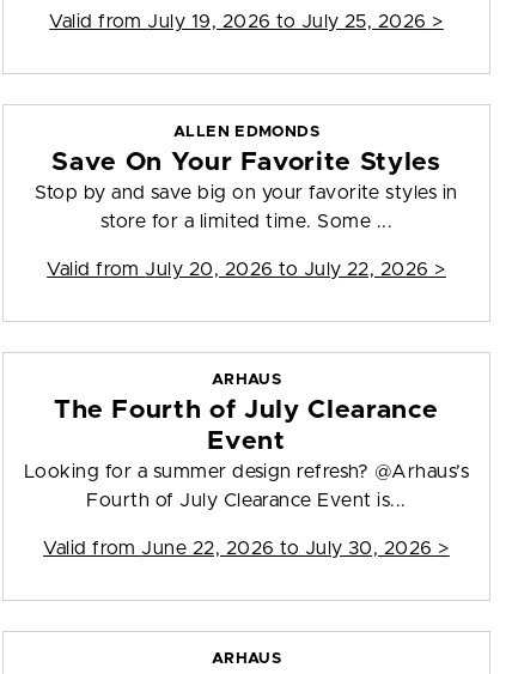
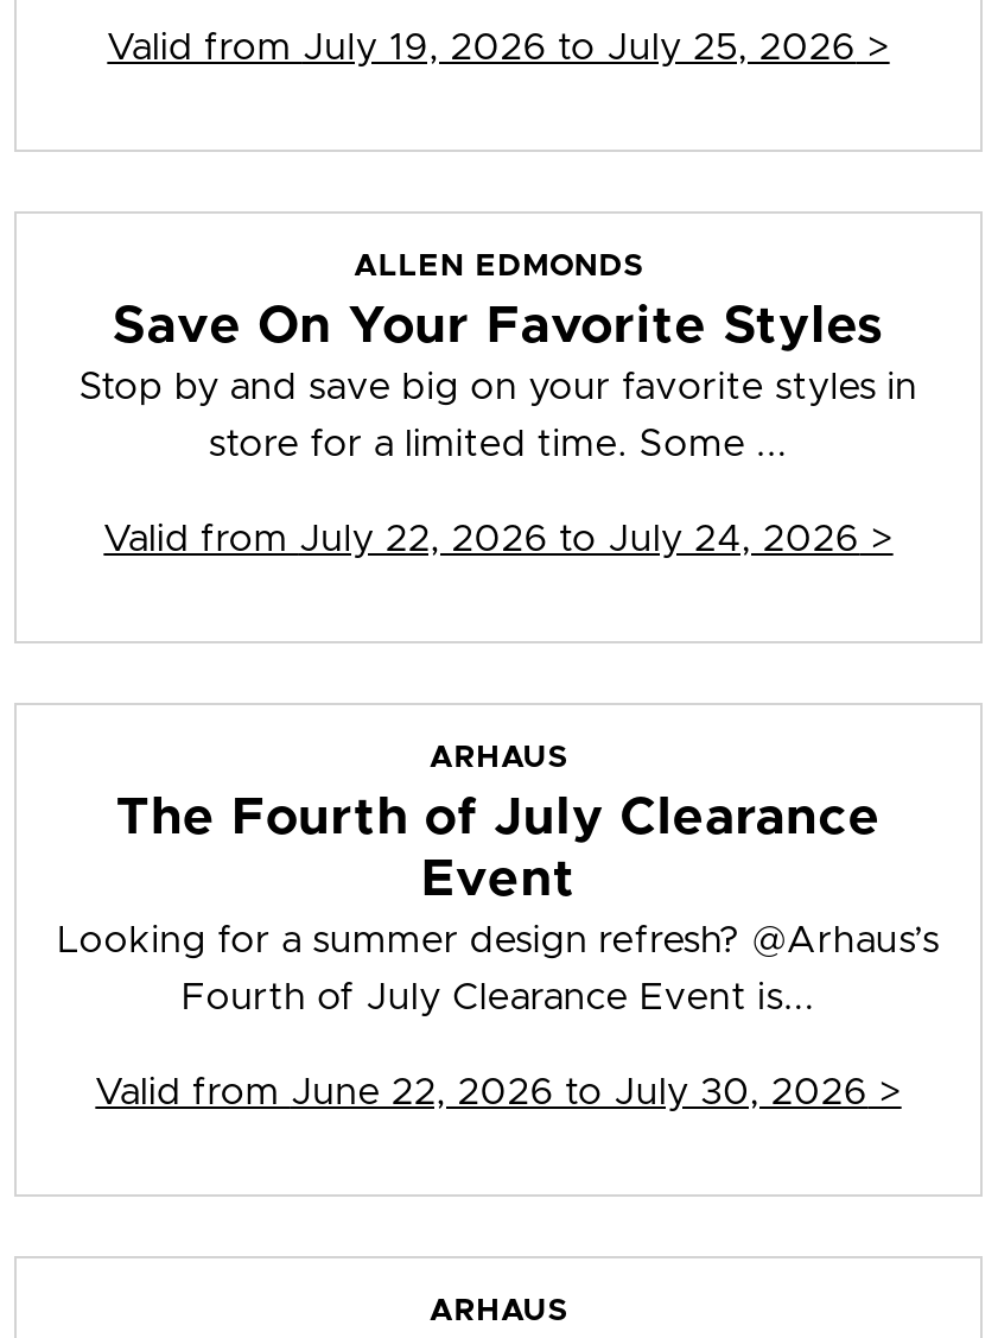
- Valid from July 20, 2026 to July 22, 2026 >
+ Valid from July 22, 2026 to July 24, 2026 >
